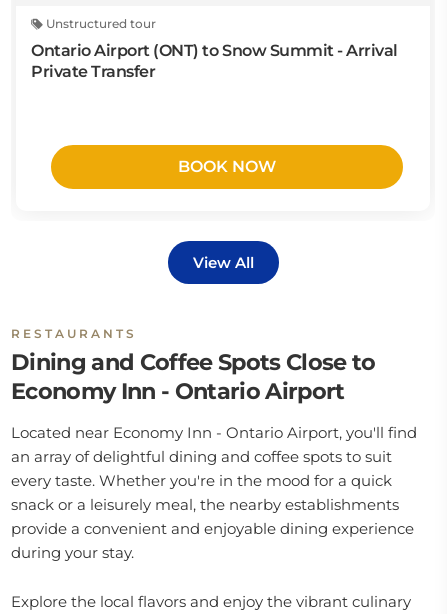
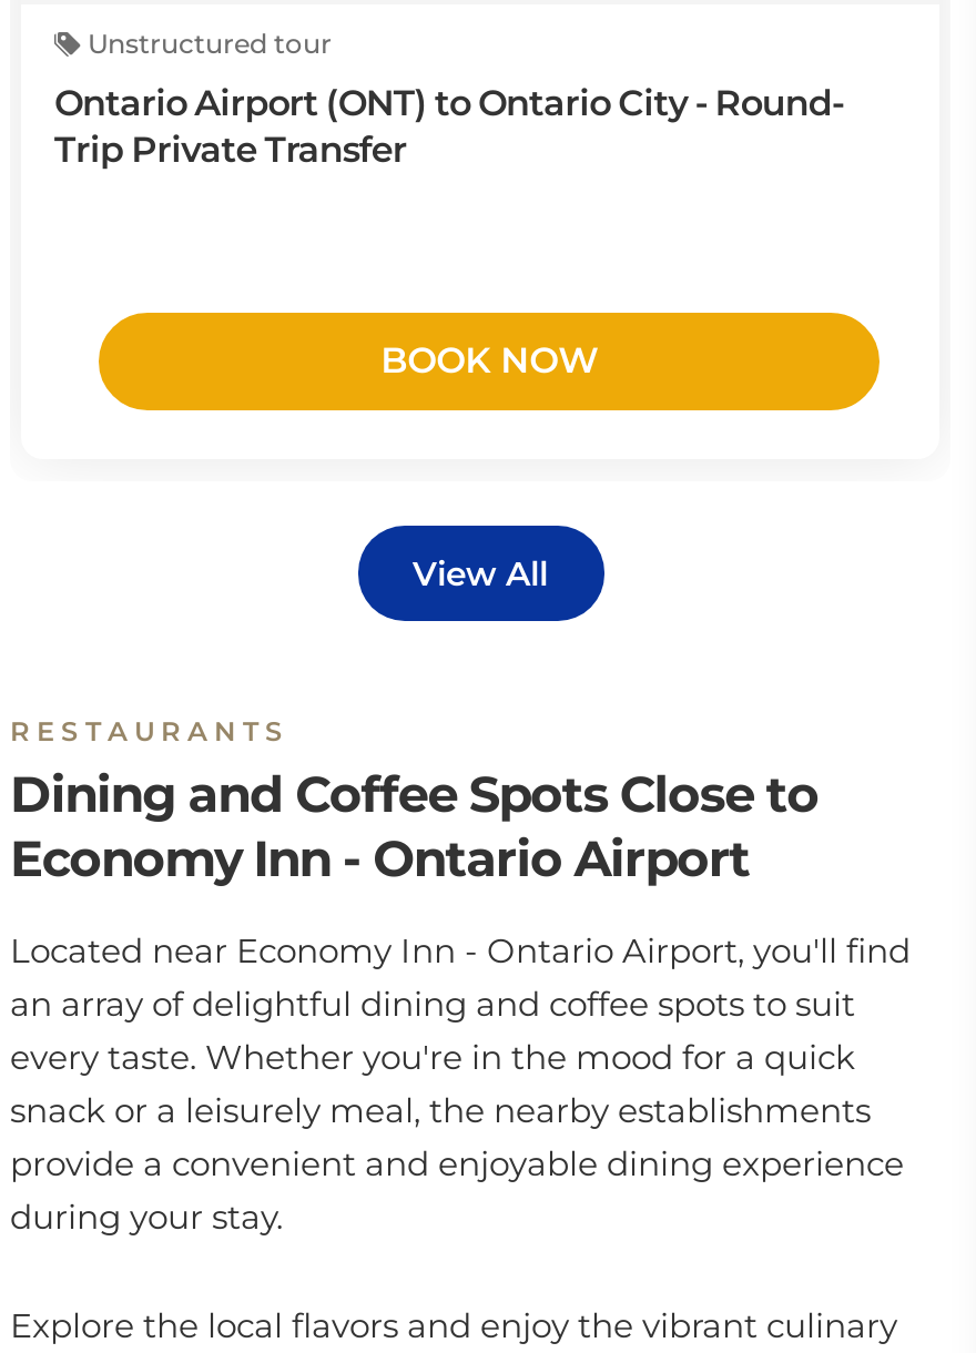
- Ontario Airport (ONT) to Snow Summit - Arrival
- Private Transfer
+ Ontario Airport (ONT) to Ontario City - Round-
+ Trip Private Transfer
